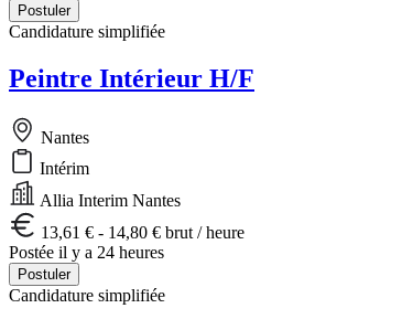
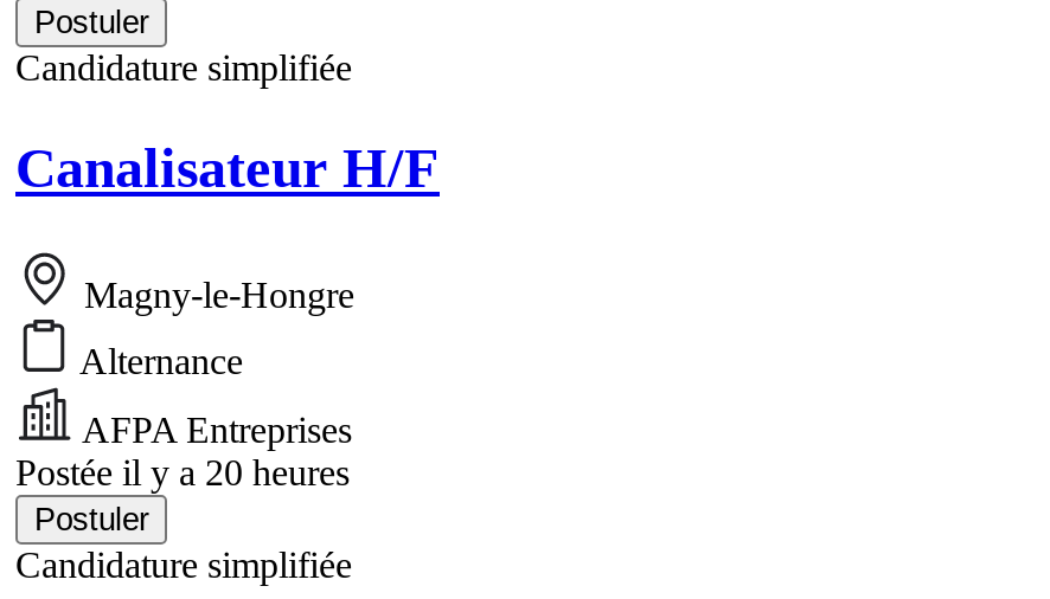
- Peintre Intérieur H/F
- Nantes
- Intérim
- Allia Interim Nantes
- 13,61 € - 14,80 € brut / heure
- Postée il y a 24 heures
+ Canalisateur H/F
+ Magny-le-Hongre
+ Alternance
+ AFPA Entreprises
+ Postée il y a 20 heures
